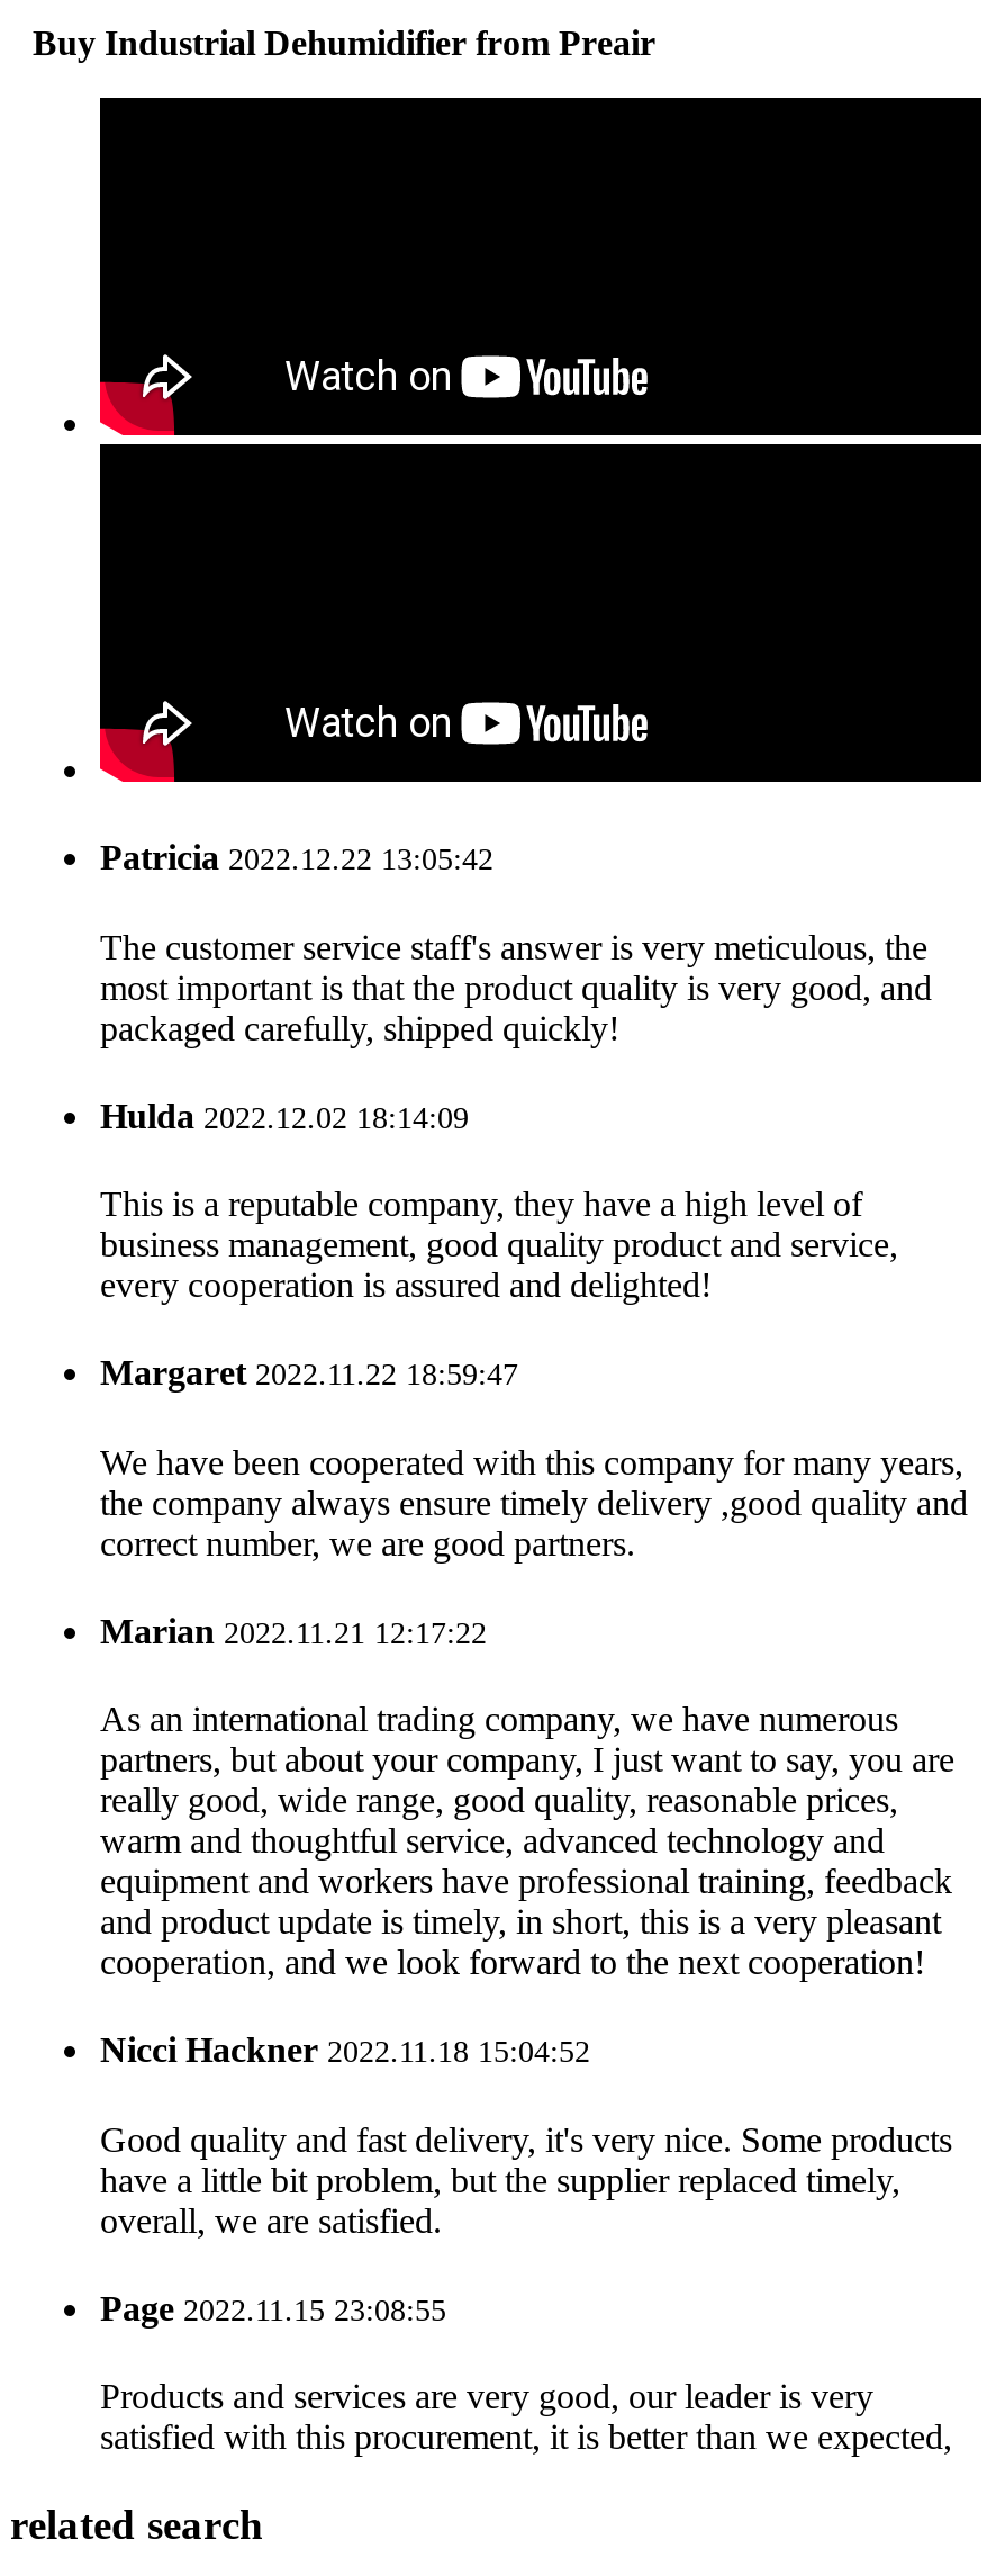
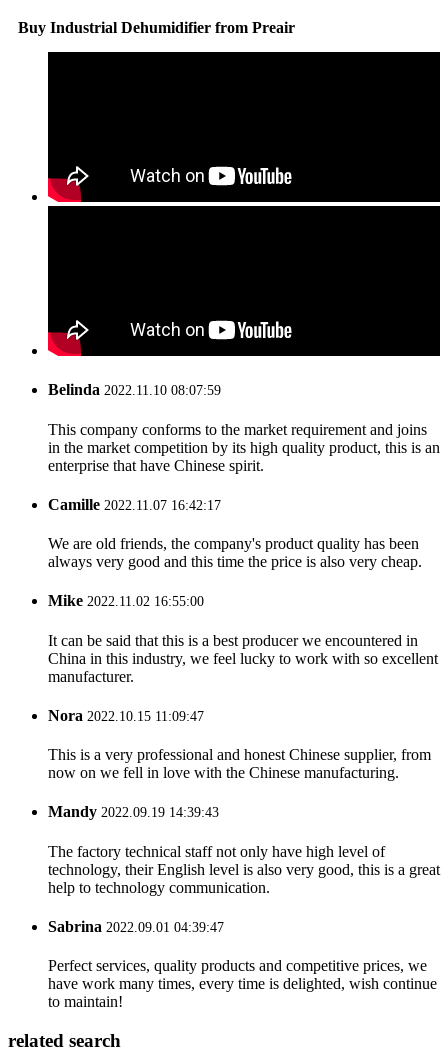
- Patricia 2022.12.22 13:05:42
+ Belinda 2022.11.10 08:07:59

- The customer service staff's answer is very meticulous, the
- most important is that the product quality is very good, and
- packaged carefully, shipped quickly!
+ This company conforms to the market requirement and joins
+ in the market competition by its high quality product, this is an
+ enterprise that have Chinese spirit.

- Hulda 2022.12.02 18:14:09
+ Camille 2022.11.07 16:42:17

- This is a reputable company, they have a high level of
- business management, good quality product and service,
- every cooperation is assured and delighted!
+ We are old friends, the company's product quality has been
+ always very good and this time the price is also very cheap.

- Margaret 2022.11.22 18:59:47
+ Mike 2022.11.02 16:55:00

- We have been cooperated with this company for many years,
- the company always ensure timely delivery ,good quality and
- correct number, we are good partners.
+ It can be said that this is a best producer we encountered in
+ China in this industry, we feel lucky to work with so excellent
+ manufacturer.

- Marian 2022.11.21 12:17:22
+ Nora 2022.10.15 11:09:47

- As an international trading company, we have numerous
- partners, but about your company, I just want to say, you are
- really good, wide range, good quality, reasonable prices,
- warm and thoughtful service, advanced technology and
- equipment and workers have professional training, feedback
- and product update is timely, in short, this is a very pleasant
- cooperation, and we look forward to the next cooperation!
+ This is a very professional and honest Chinese supplier, from
+ now on we fell in love with the Chinese manufacturing.

- Nicci Hackner 2022.11.18 15:04:52
+ Mandy 2022.09.19 14:39:43

- Good quality and fast delivery, it's very nice. Some products
- have a little bit problem, but the supplier replaced timely,
- overall, we are satisfied.
+ The factory technical staff not only have high level of
+ technology, their English level is also very good, this is a great
+ help to technology communication.

- Page 2022.11.15 23:08:55
+ Sabrina 2022.09.01 04:39:47

- Products and services are very good, our leader is very
- satisfied with this procurement, it is better than we expected,
+ Perfect services, quality products and competitive prices, we
+ have work many times, every time is delighted, wish continue
+ to maintain!
